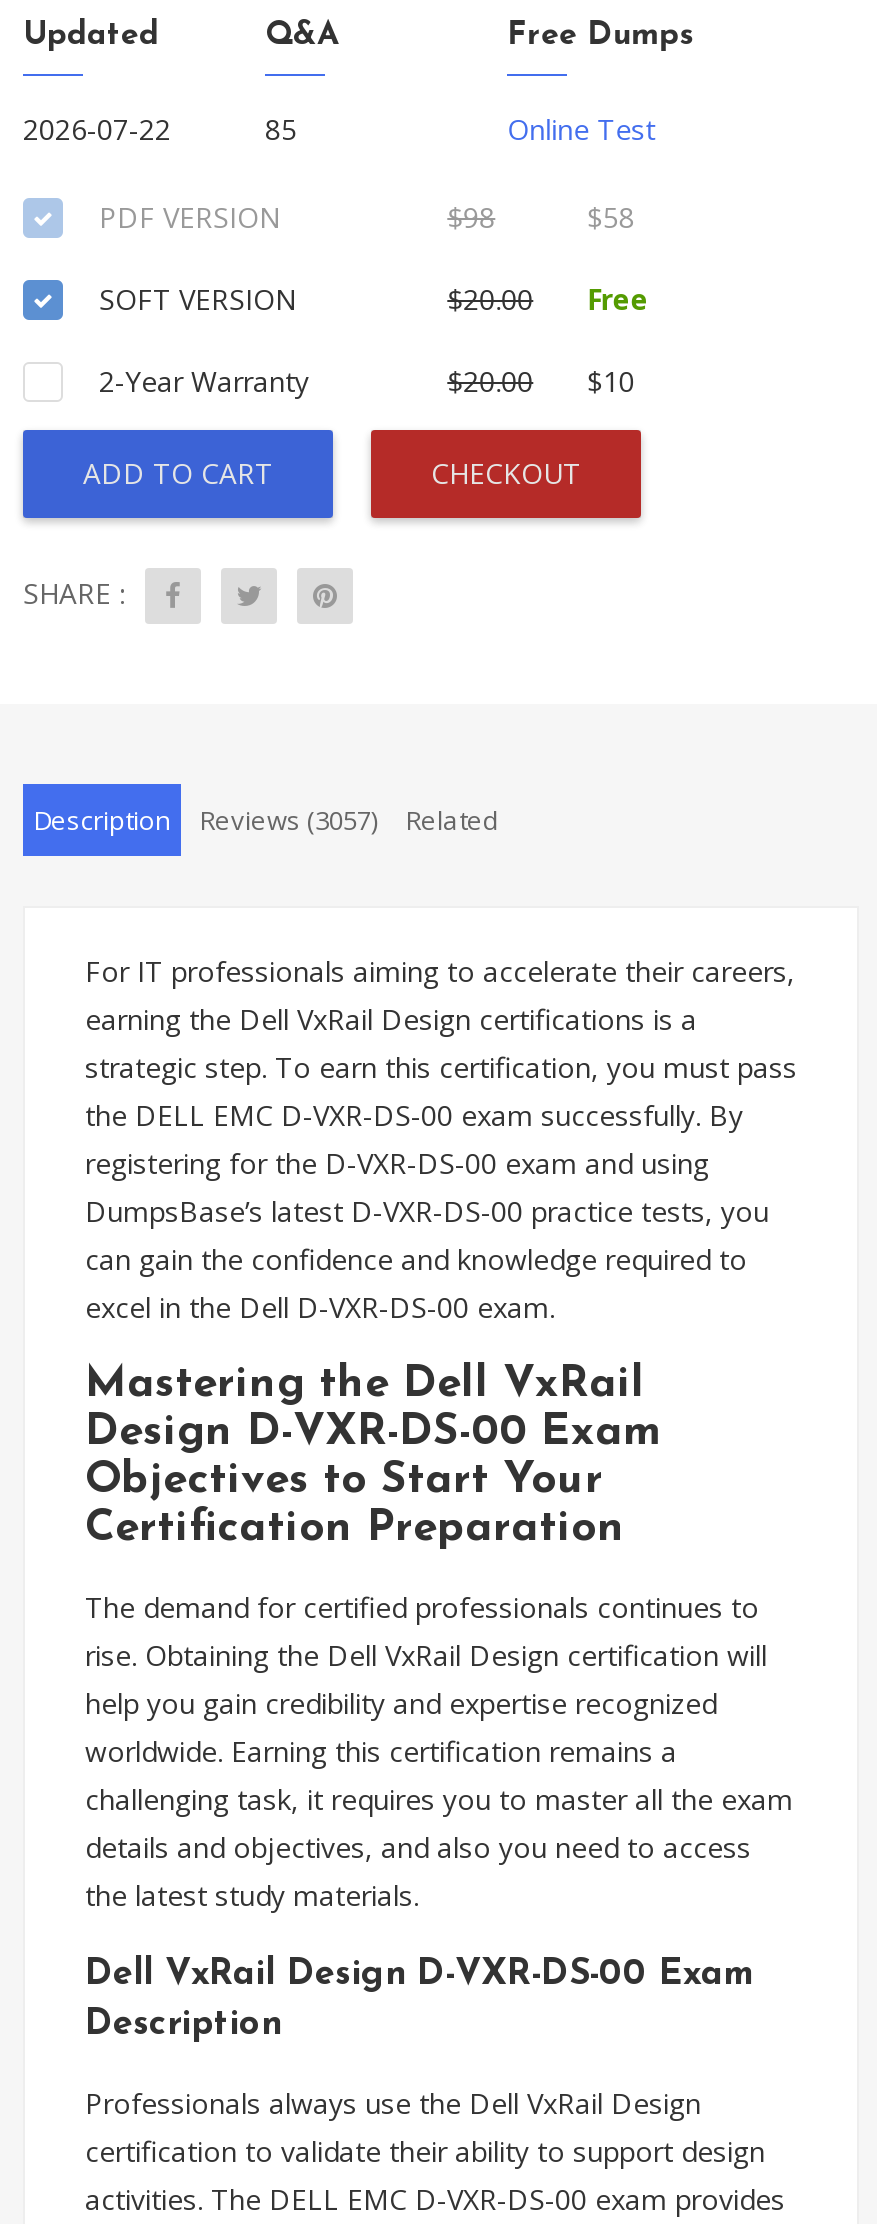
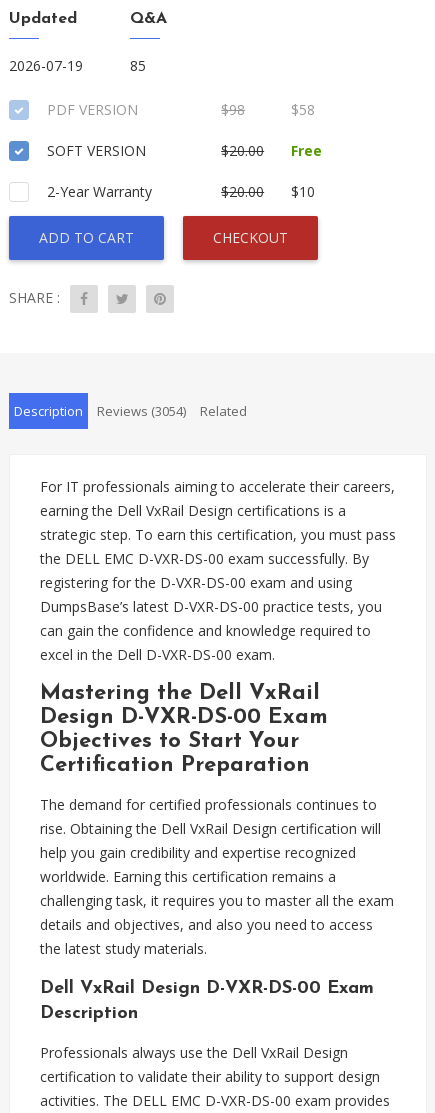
- Free Dumps
- Online Test

- 2026-07-22
+ 2026-07-19

- Description Reviews (3057) Related
+ Description Reviews (3054) Related
